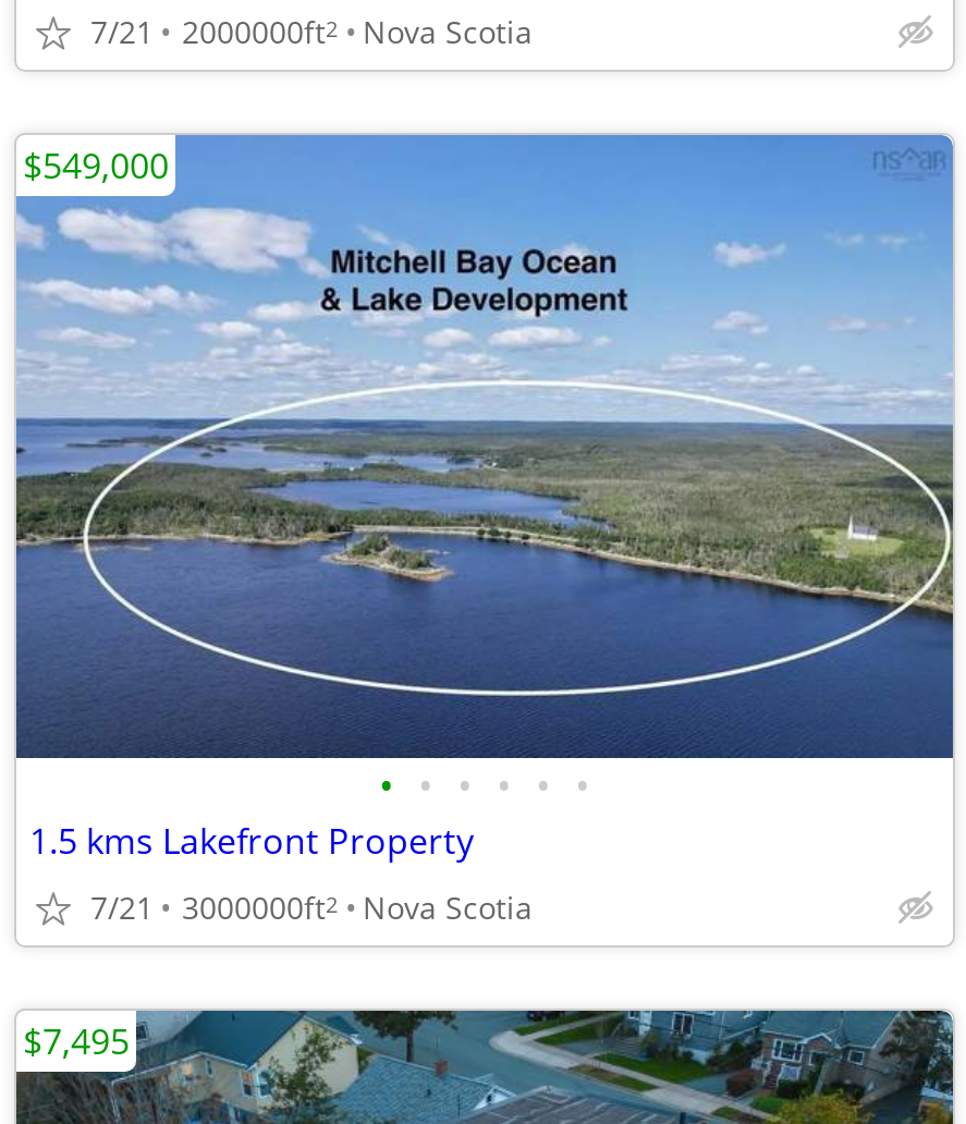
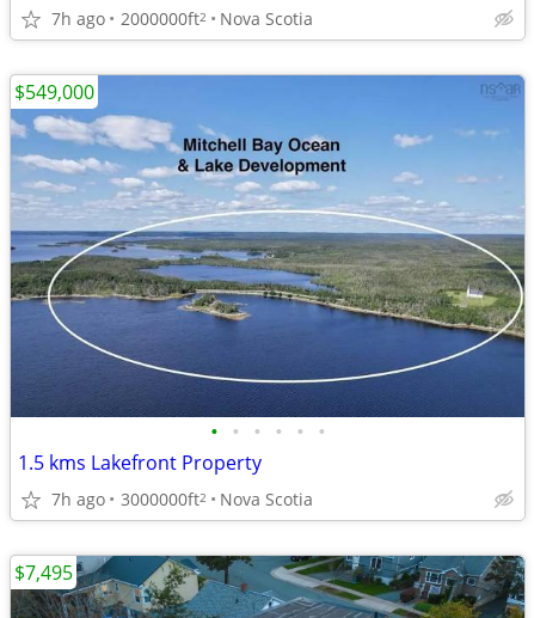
- 7/21 2000000ft2 Nova Scotia
+ 7h ago 2000000ft2 Nova Scotia

- 7/21 3000000ft2 Nova Scotia
+ 7h ago 3000000ft2 Nova Scotia
